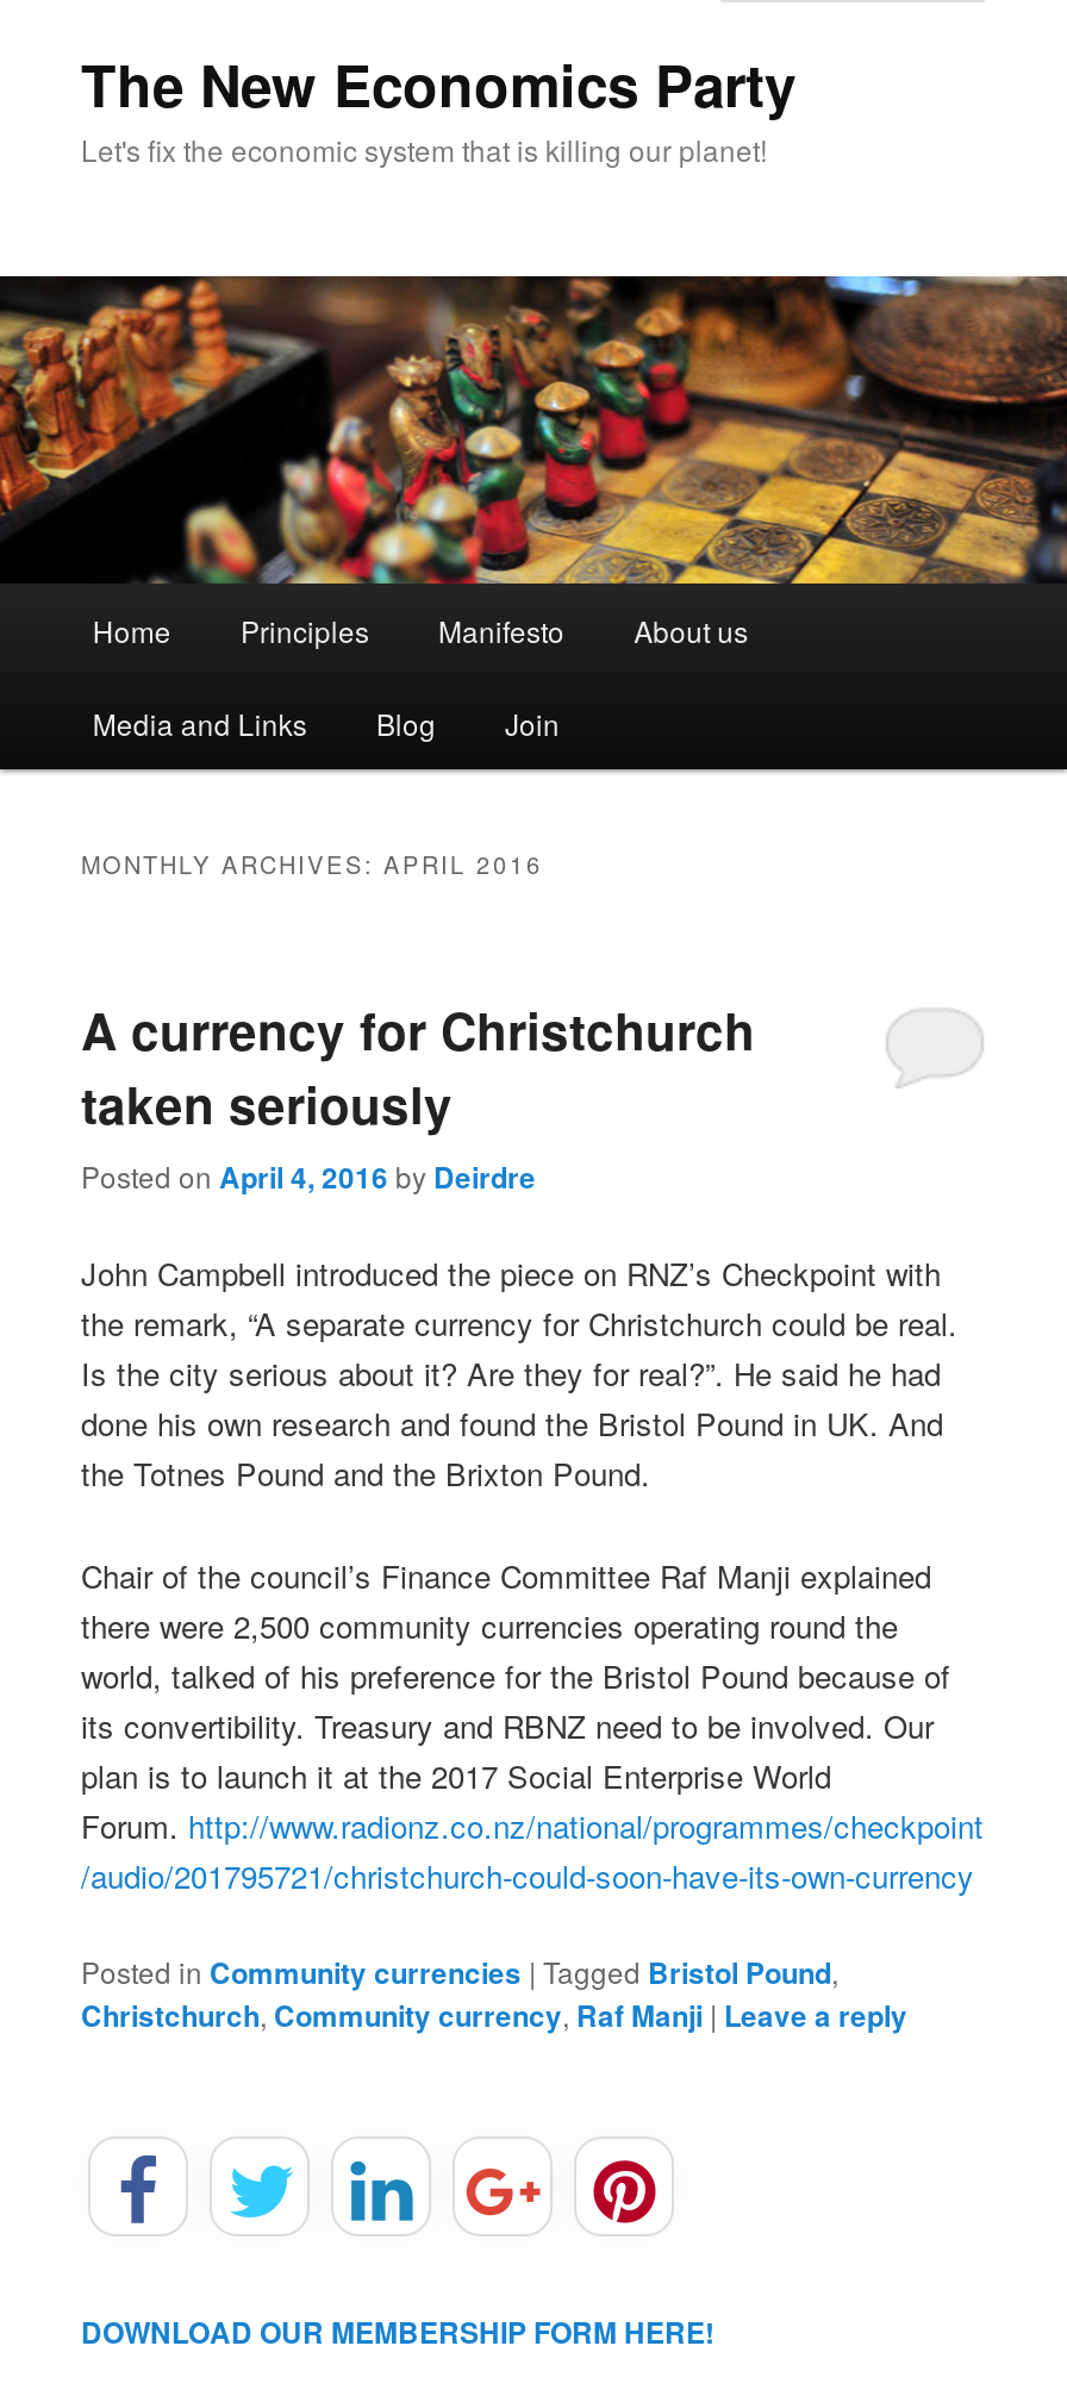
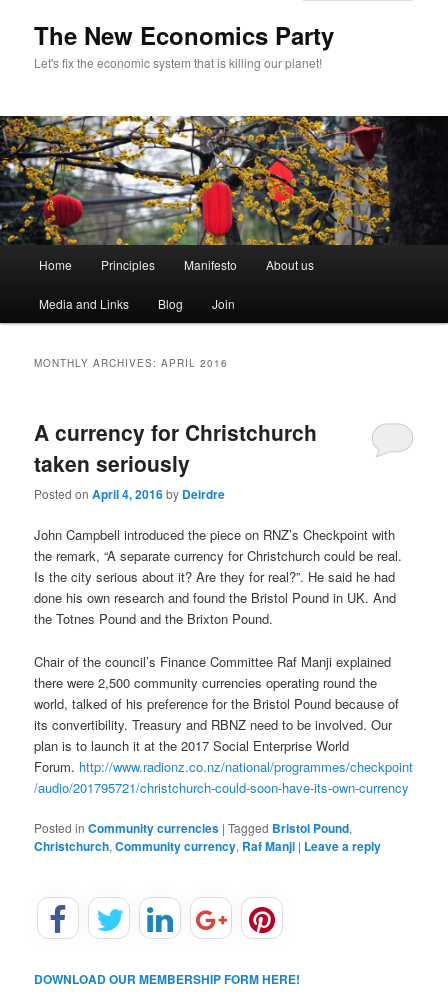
- [image]
+ [image]
